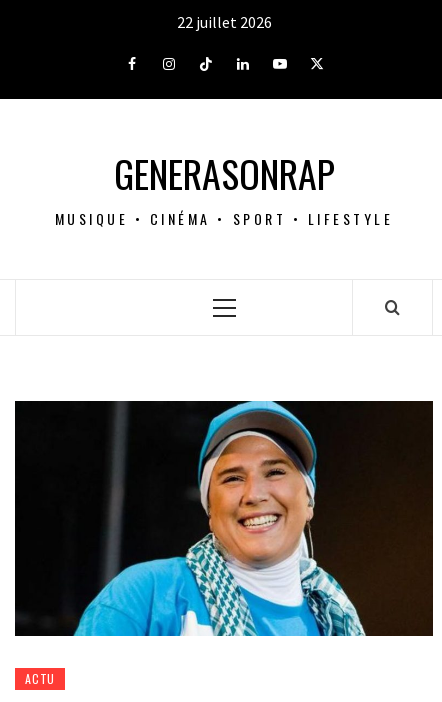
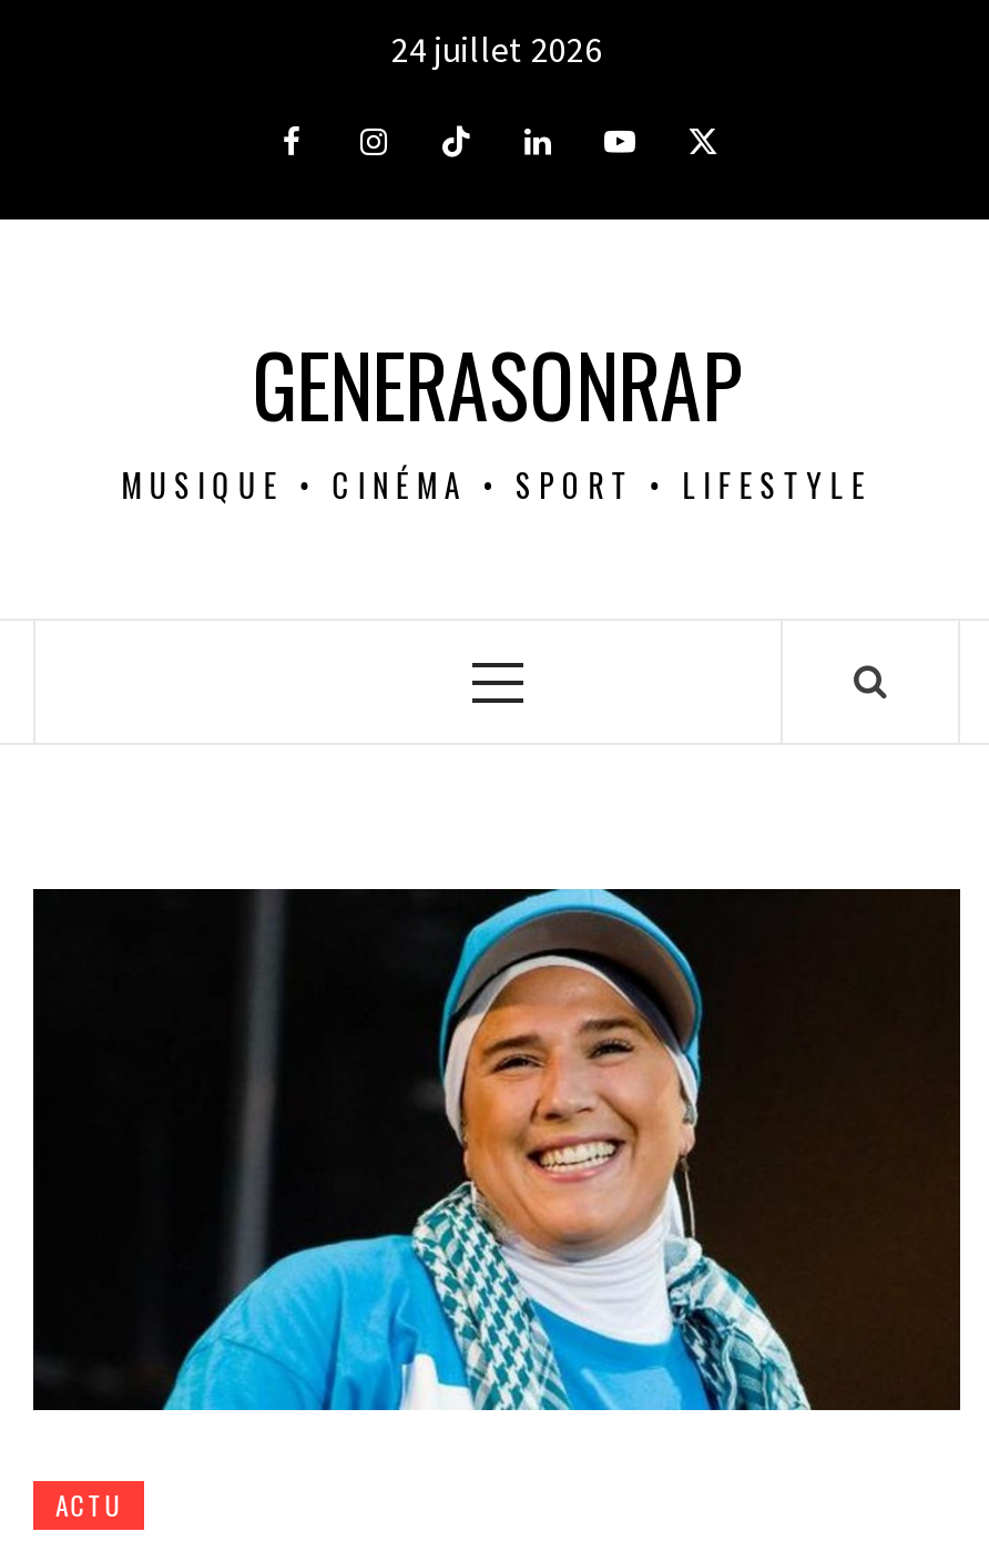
- 22 juillet 2026
+ 24 juillet 2026
